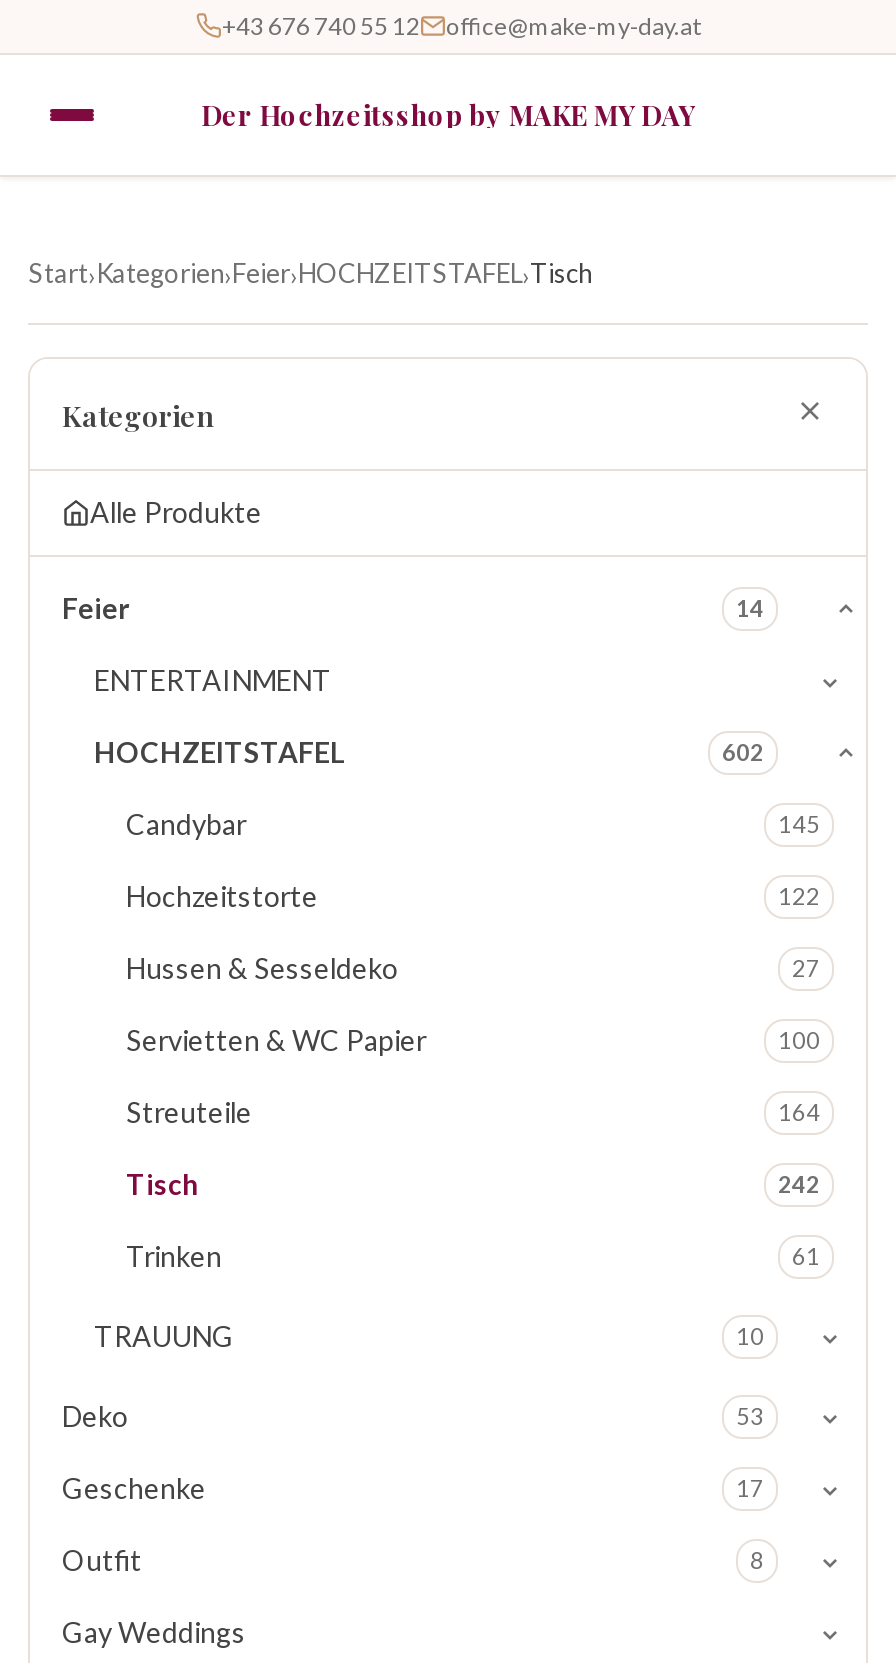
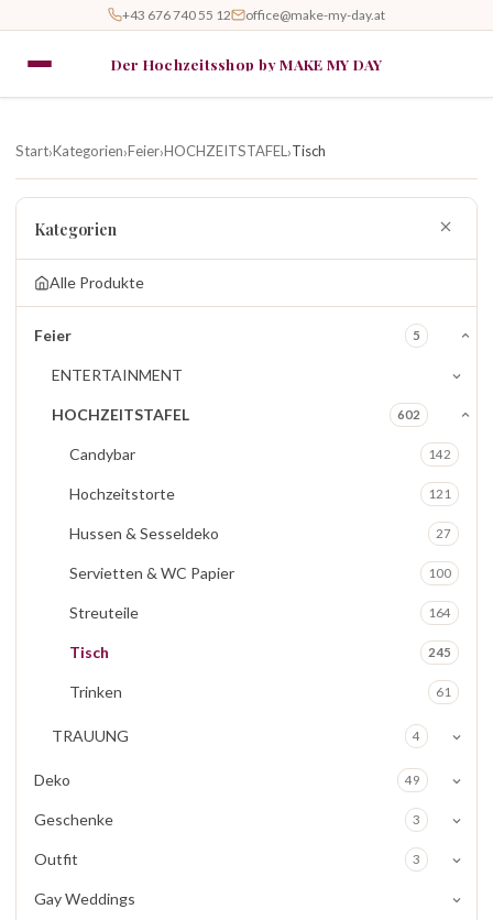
- 14
+ 5

- 145
+ 142

- 122
+ 121

- 242
+ 245

- 10
+ 4

- 53
+ 49

- 17
+ 3

- 8
+ 3
